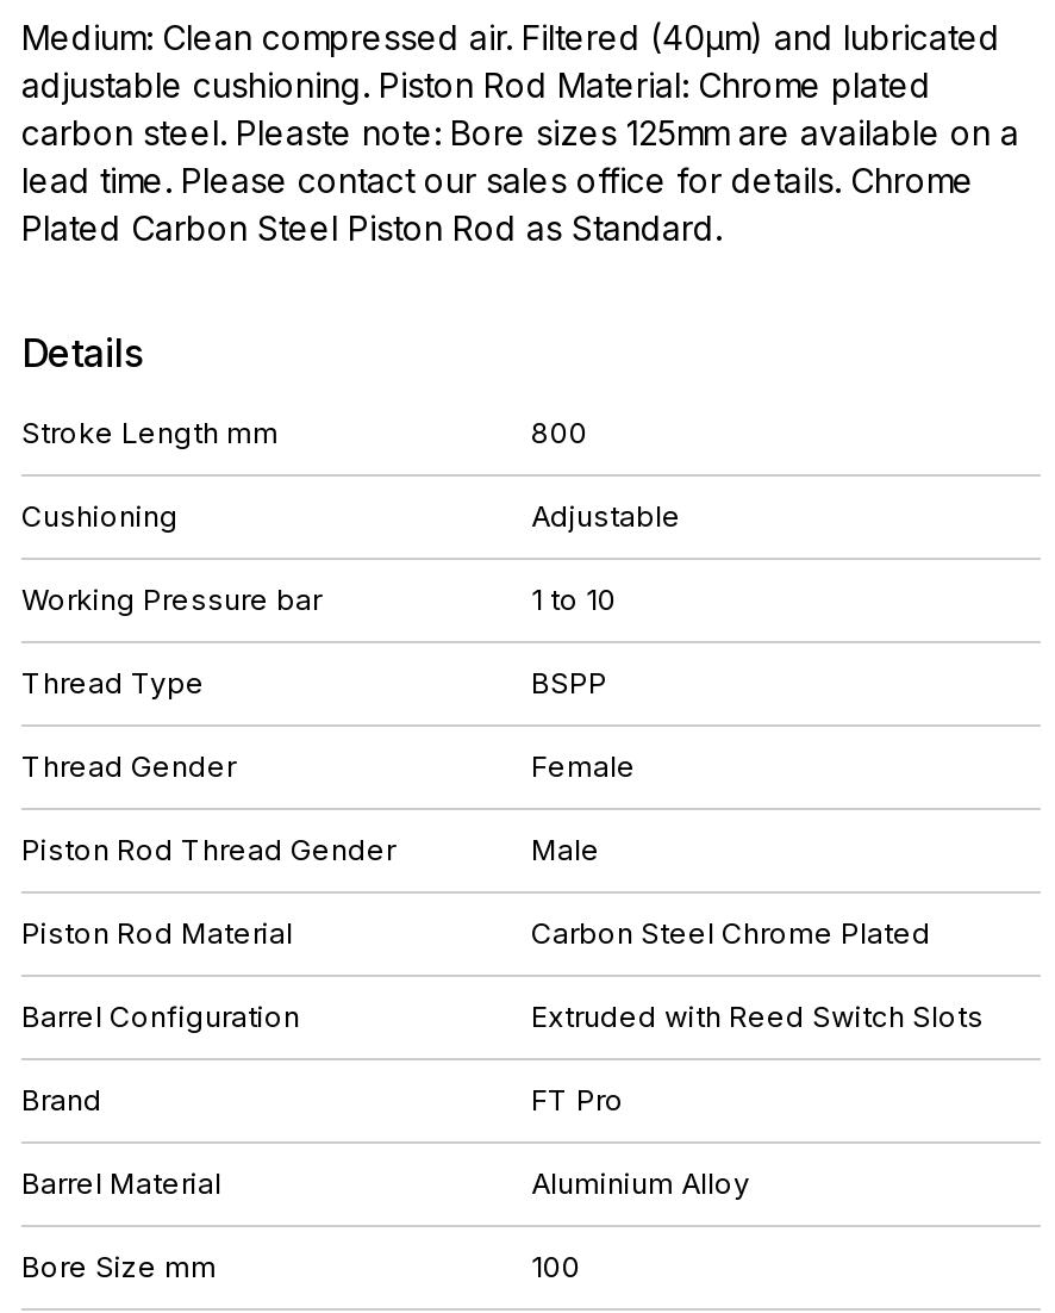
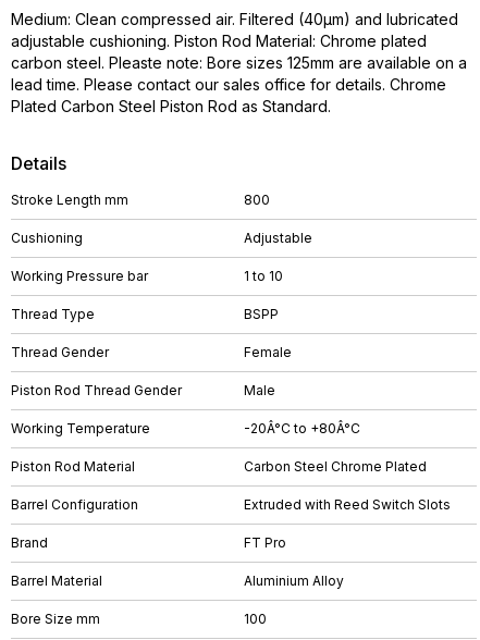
+ Working Temperature
+ -20Â°C to +80Â°C
